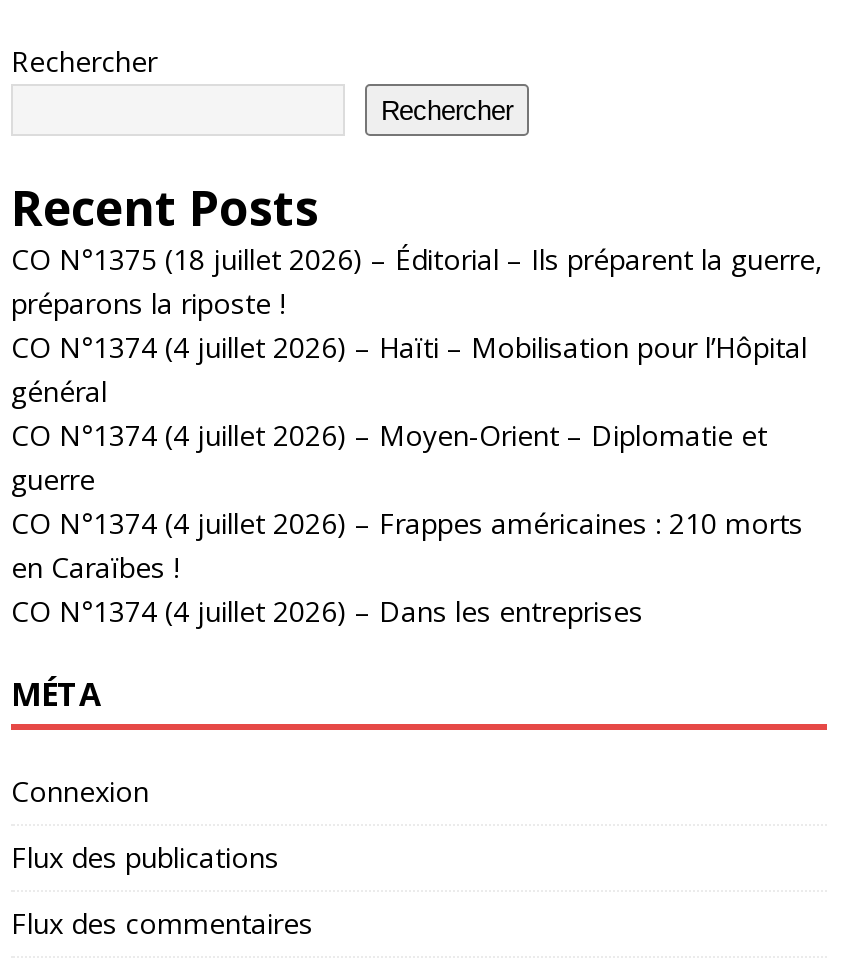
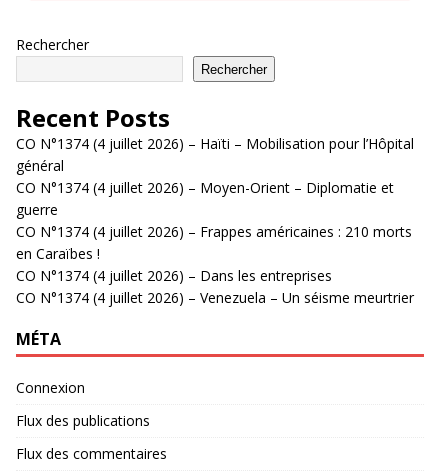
- CO N°1375 (18 juillet 2026) – Éditorial – Ils préparent la guerre,
- préparons la riposte !

moved up: CO N°1374 (4 juillet 2026) – Haïti – Mobilisation pour l’Hôpital | général | CO N°1374 (4 juillet 2026) – Moyen-Orient – Diplomatie et | guerre | CO N°1374 (4 juillet 2026) – Frappes américaines : 210 morts | en Caraïbes ! | CO N°1374 (4 juillet 2026) – Dans les entreprises

+ CO N°1374 (4 juillet 2026) – Venezuela – Un séisme meurtrier
